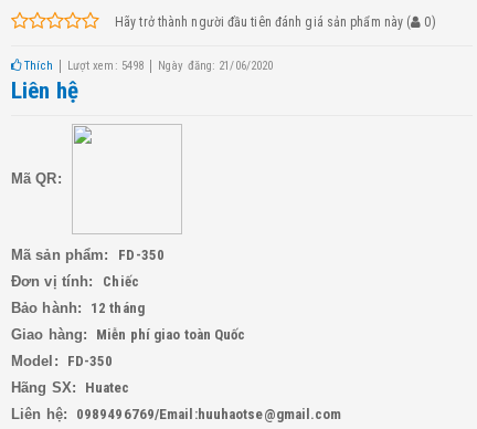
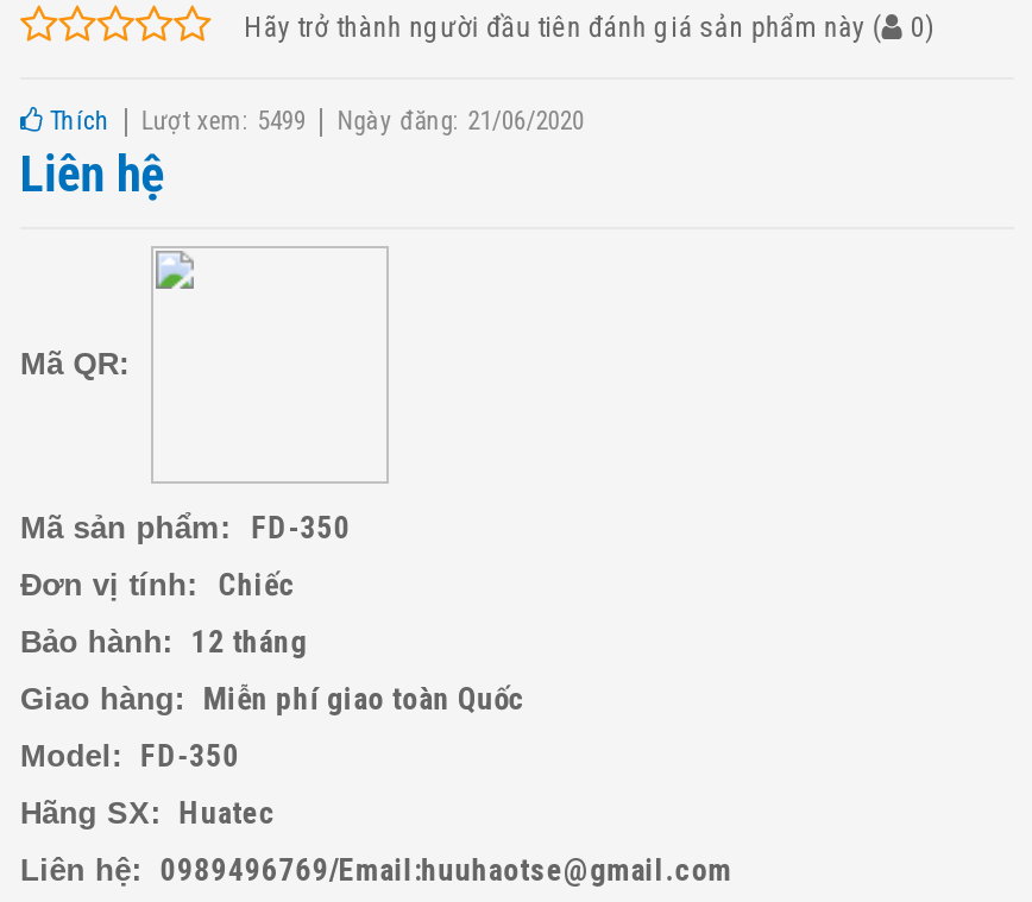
- Thích Lượt xem: 5498 Ngày đăng: 21/06/2020
+ Thích Lượt xem: 5499 Ngày đăng: 21/06/2020
